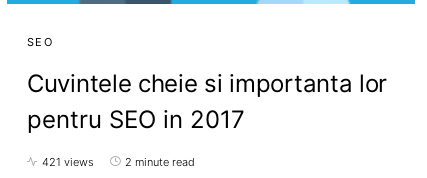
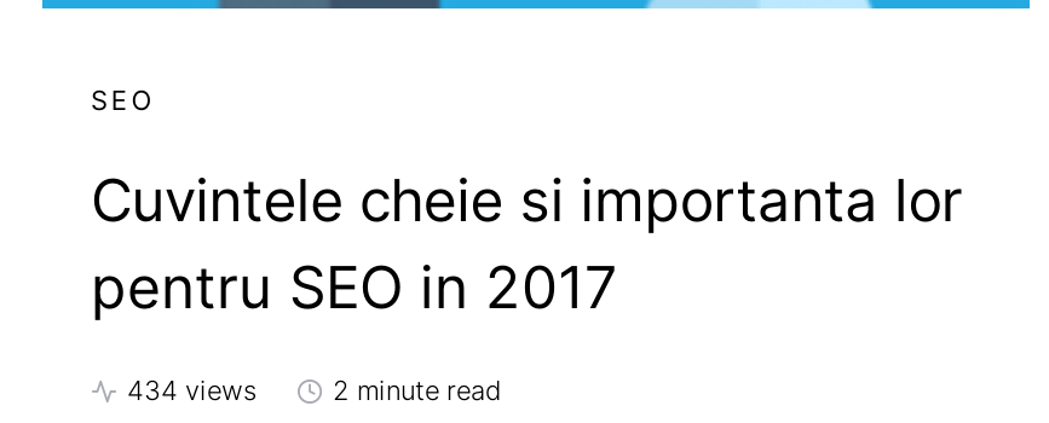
- 421 views
+ 434 views
